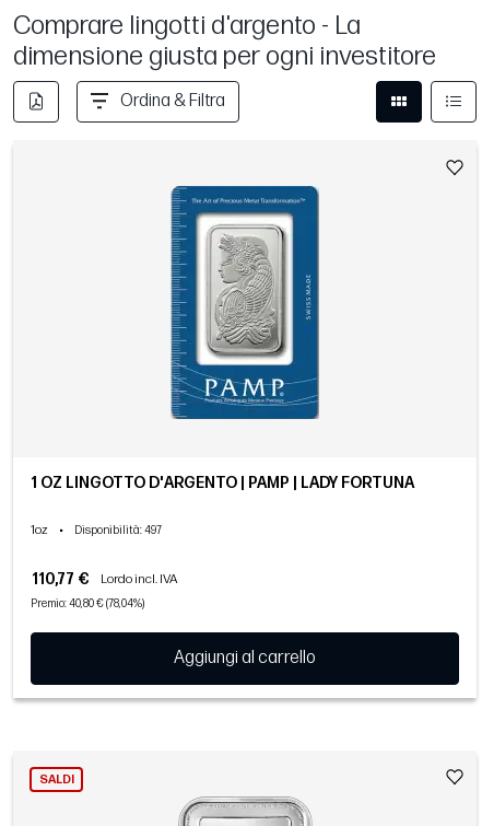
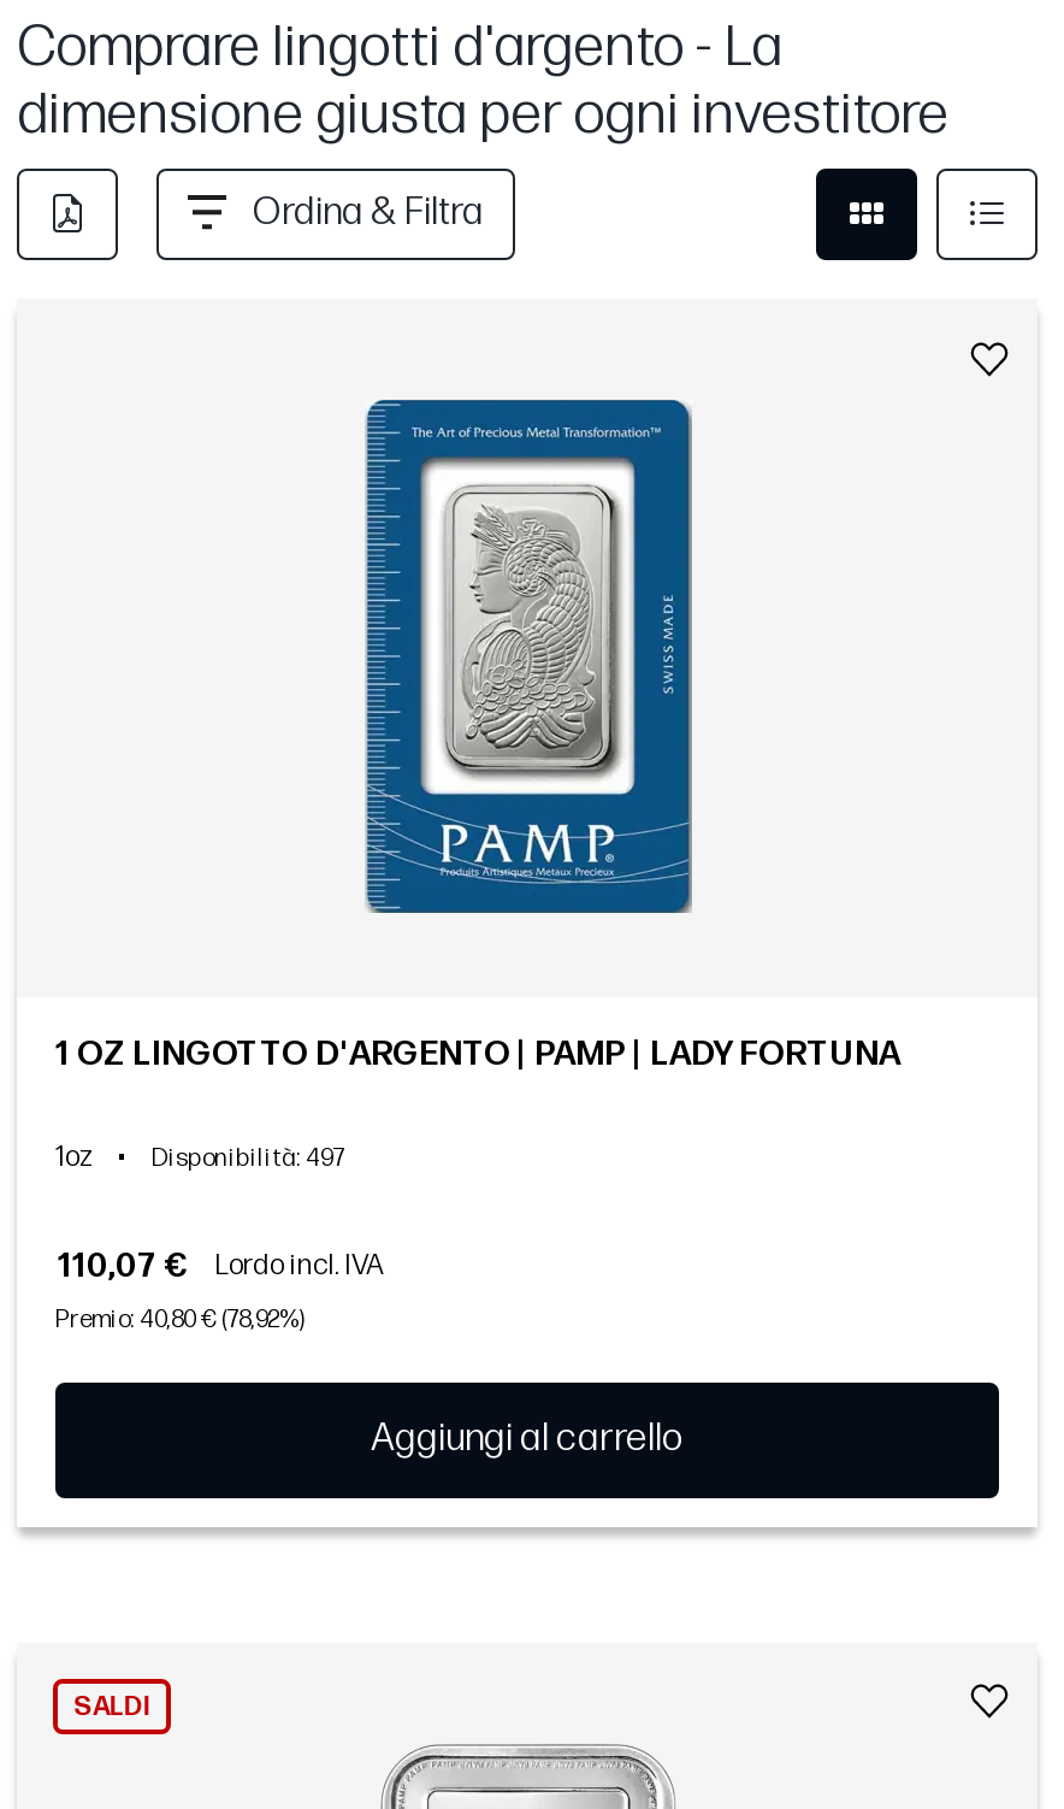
- 110,77 € Lordo incl. IVA
+ 110,07 € Lordo incl. IVA

- Premio: 40,80 € (78,04%)
+ Premio: 40,80 € (78,92%)
